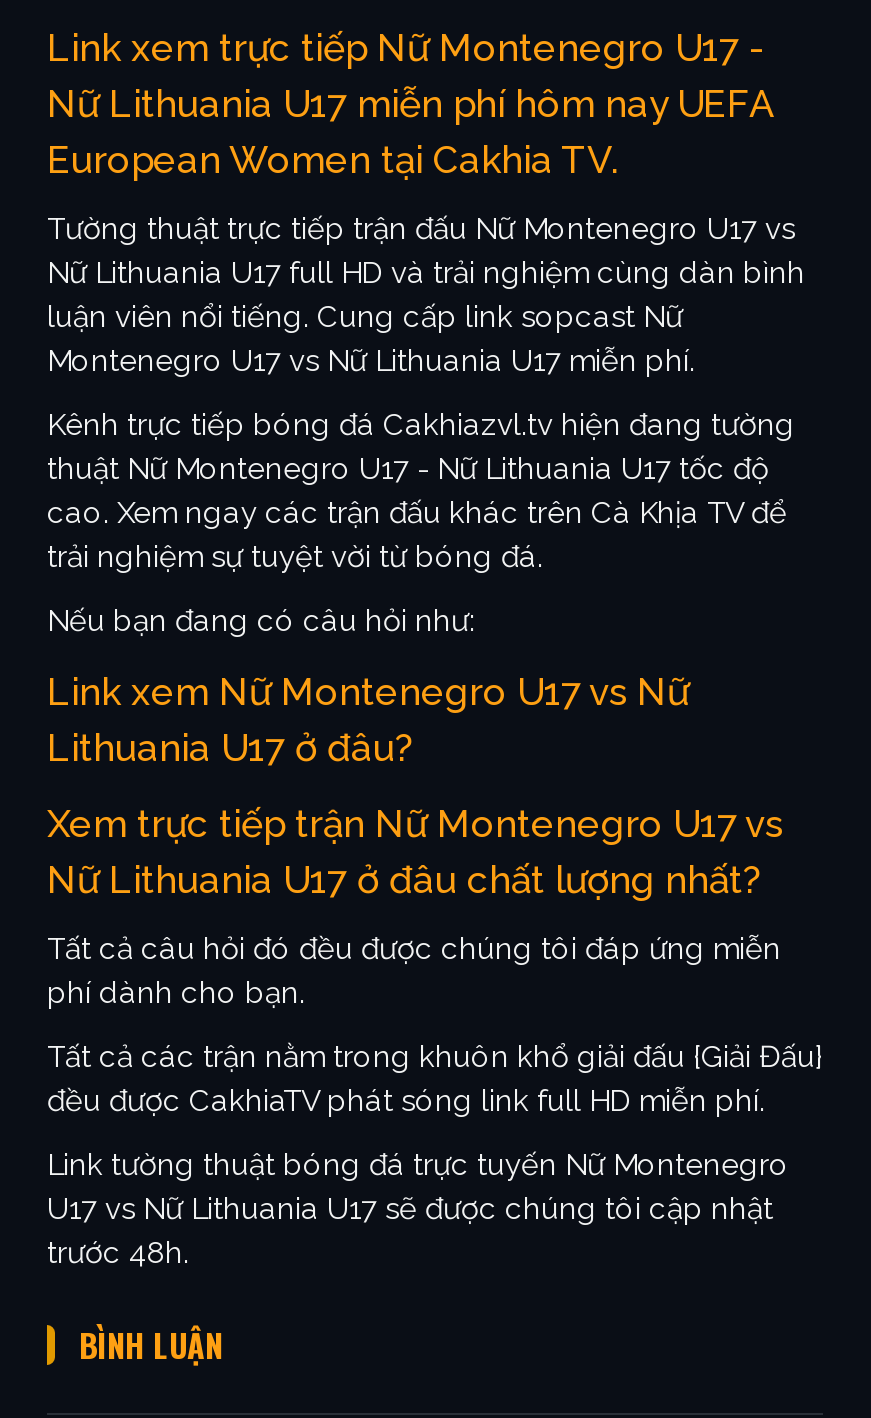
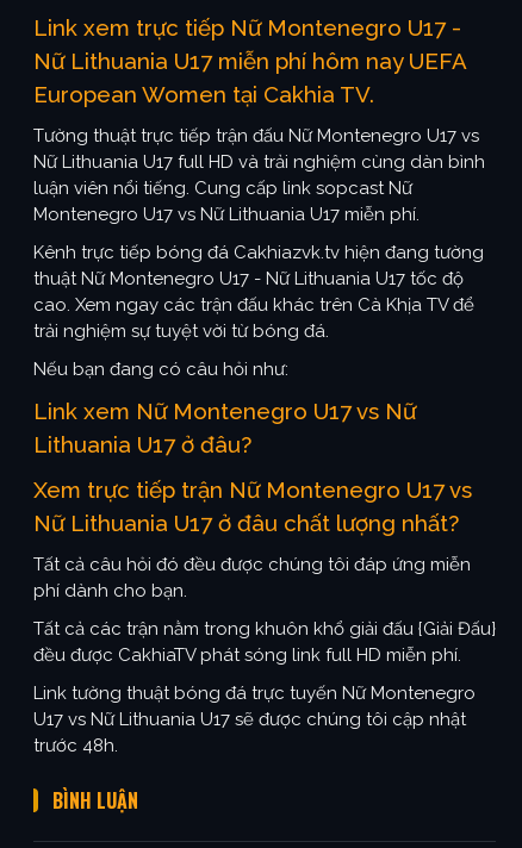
- Kênh trực tiếp bóng đá Cakhiazvl.tv hiện đang tường
+ Kênh trực tiếp bóng đá Cakhiazvk.tv hiện đang tường
